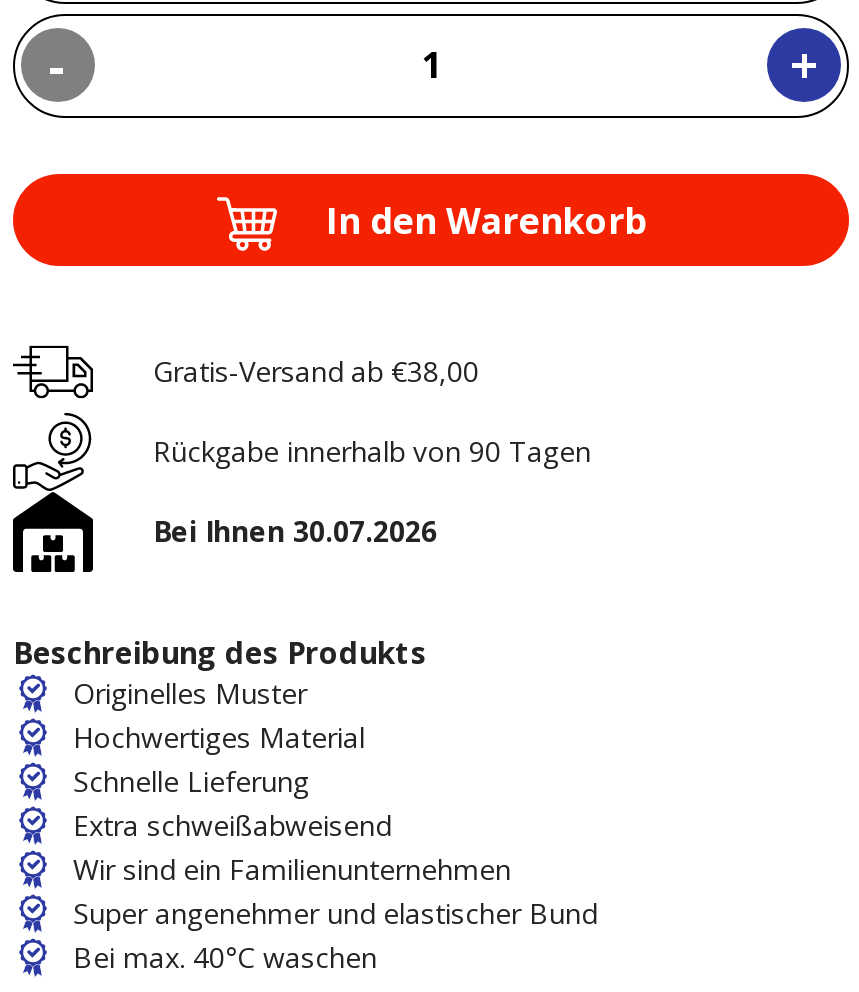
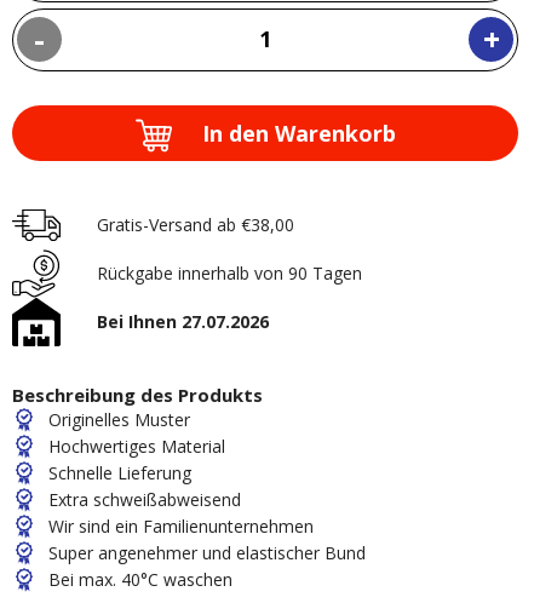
- Bei Ihnen 30.07.2026
+ Bei Ihnen 27.07.2026
